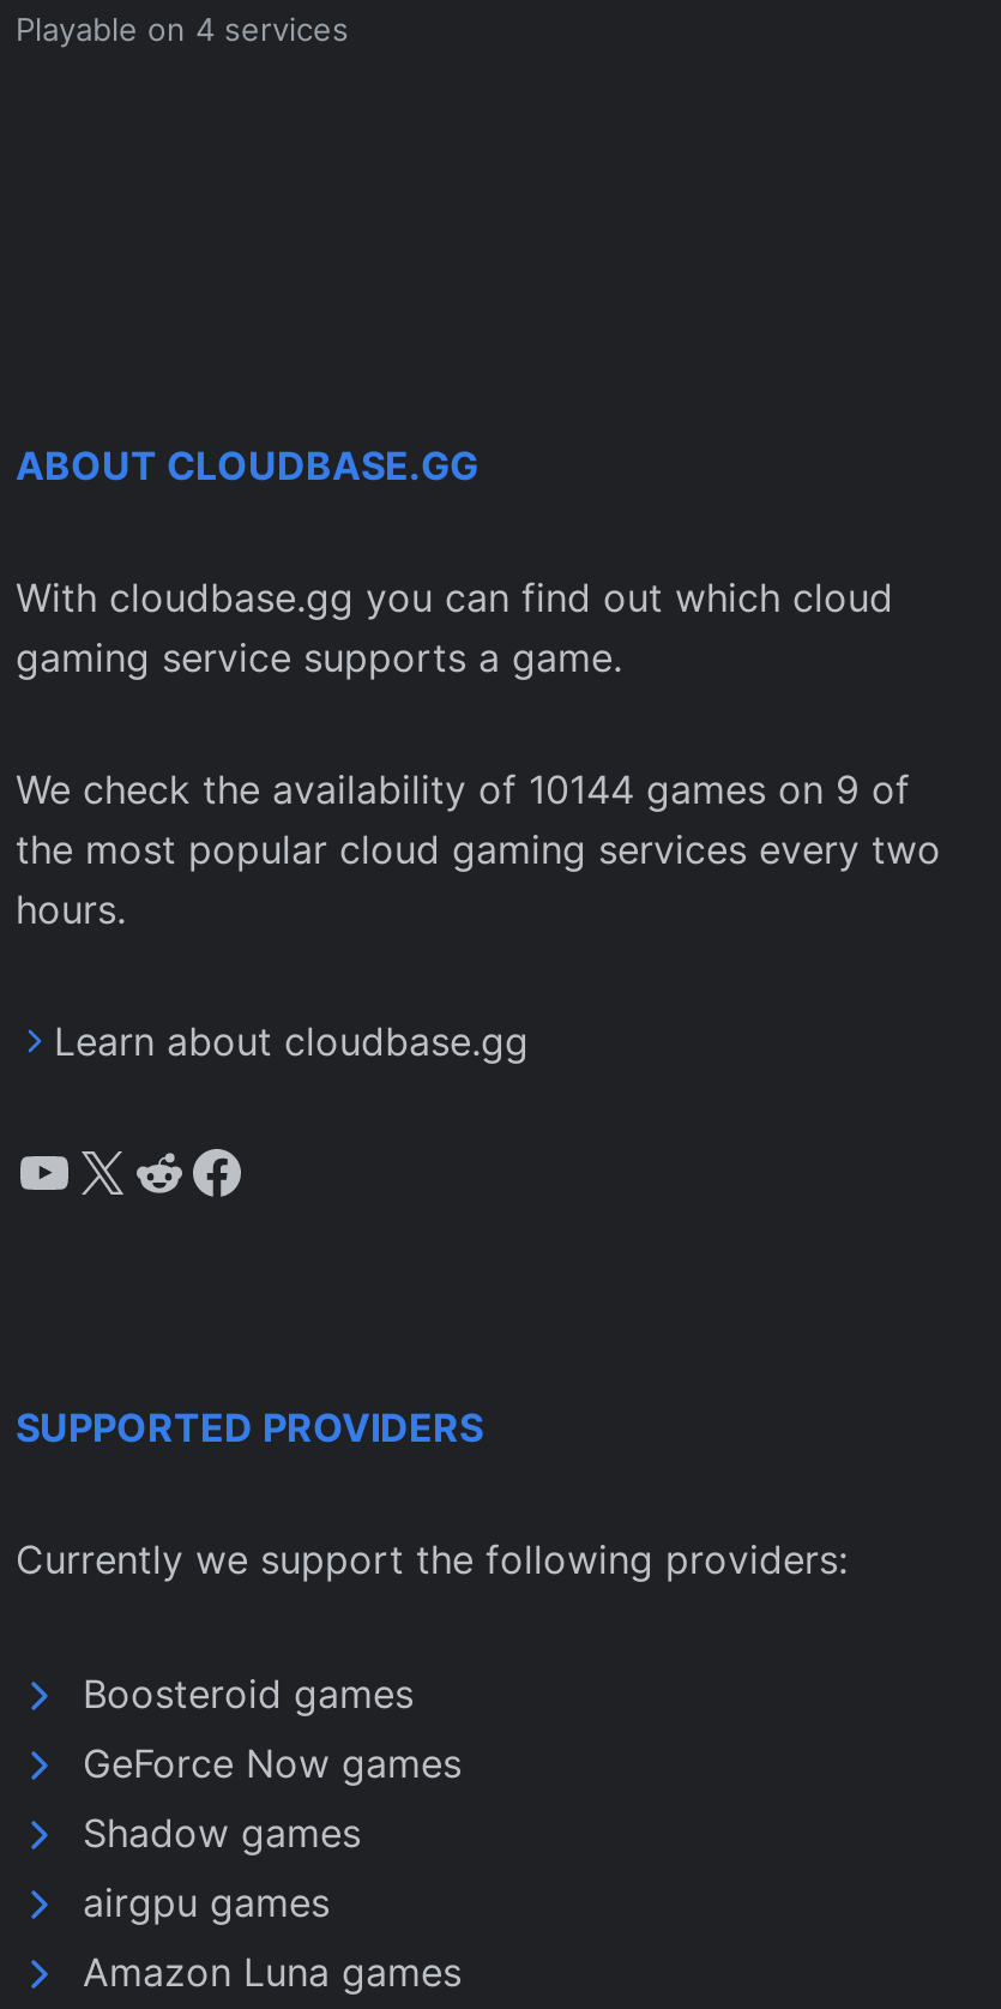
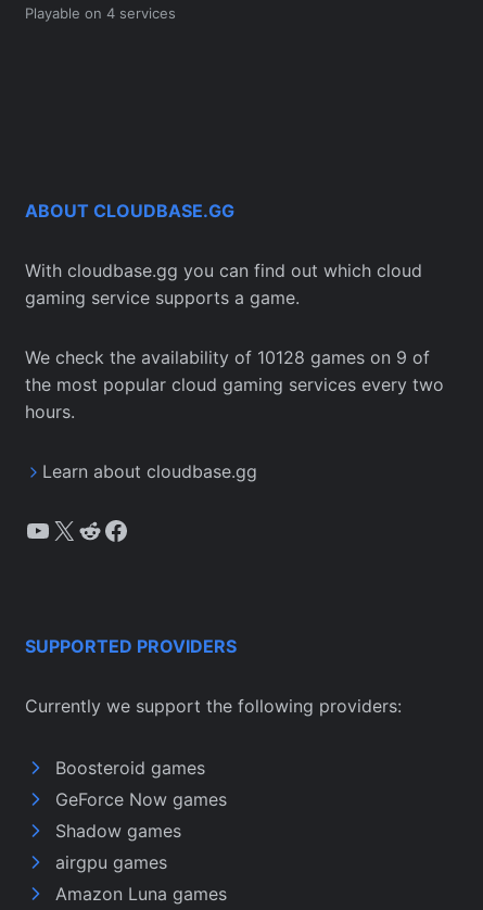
- We check the availability of 10144 games on 9 of
+ We check the availability of 10128 games on 9 of
